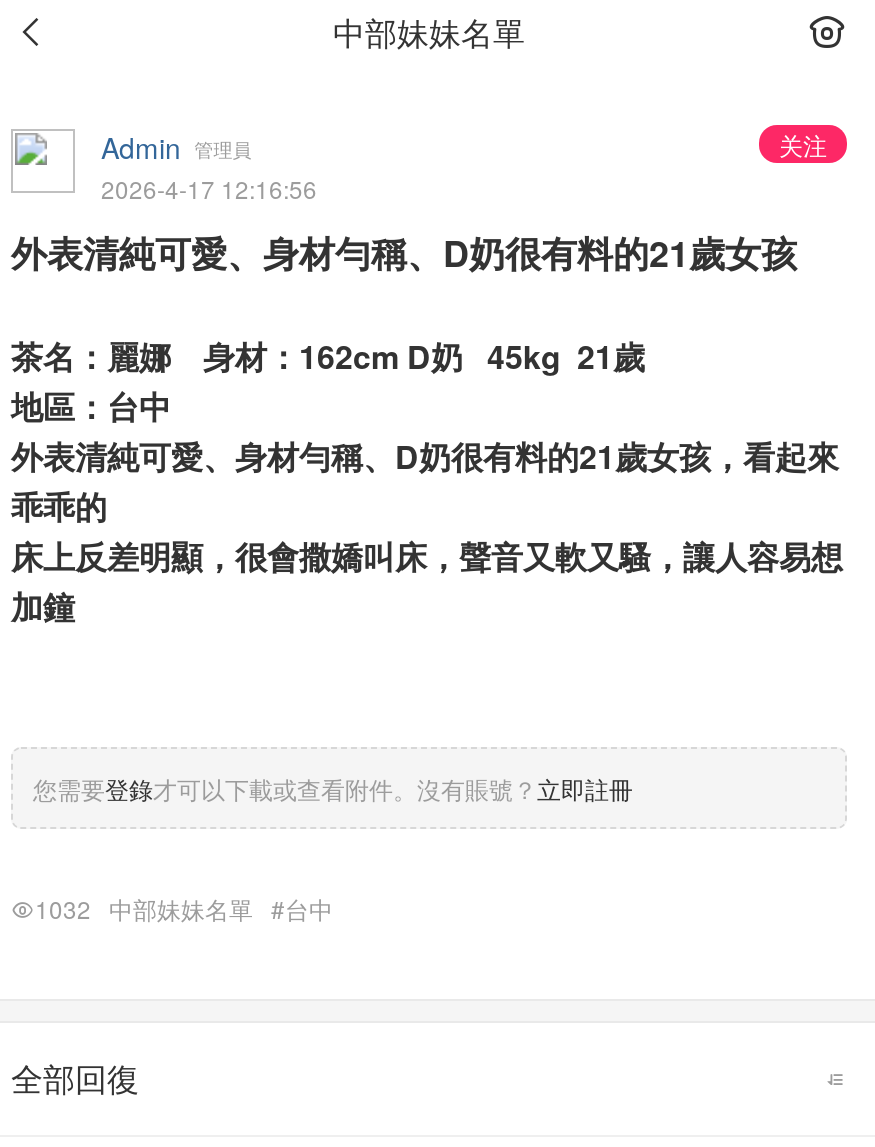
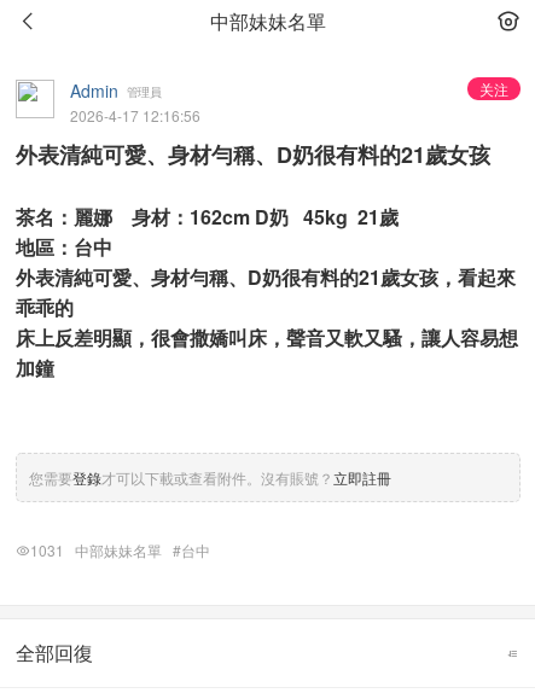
- 1032 中部妹妹名單 #台中
+ 1031 中部妹妹名單 #台中
